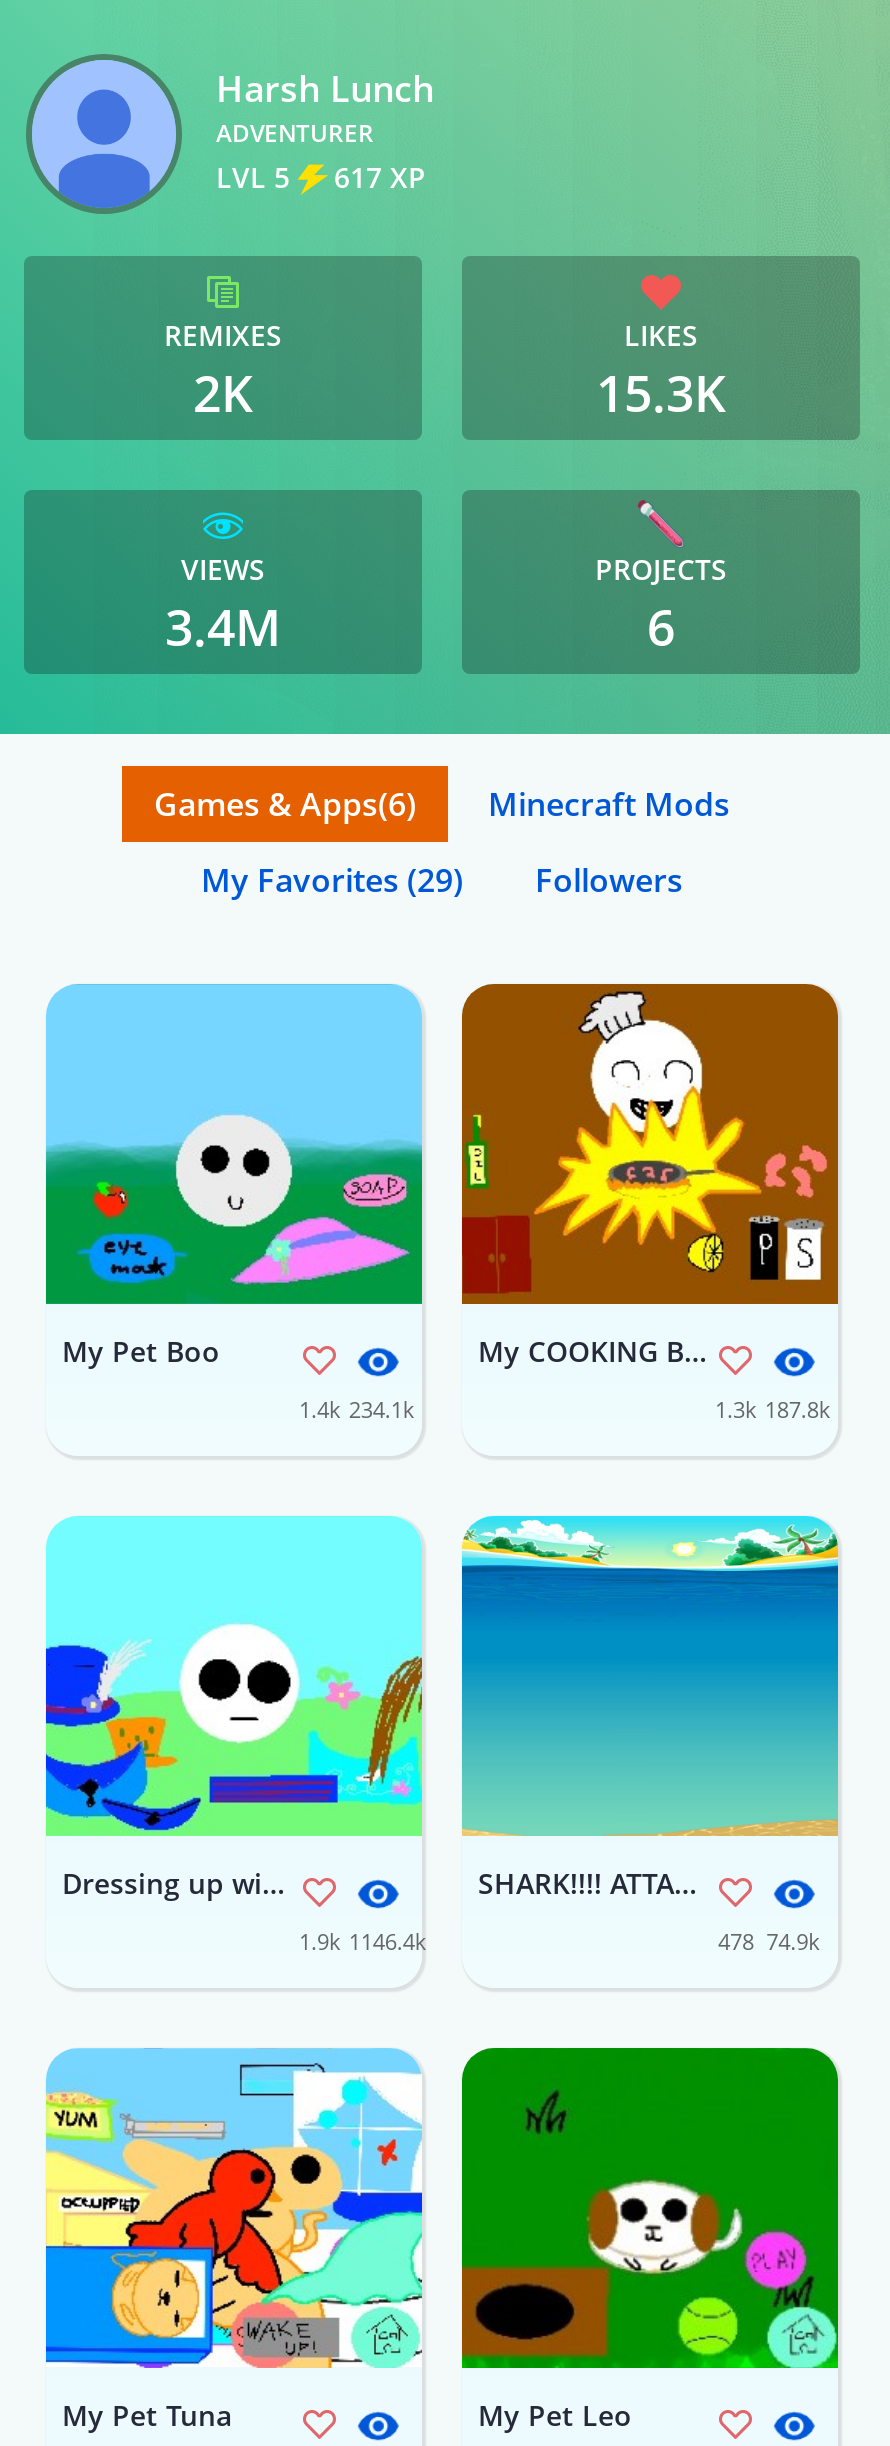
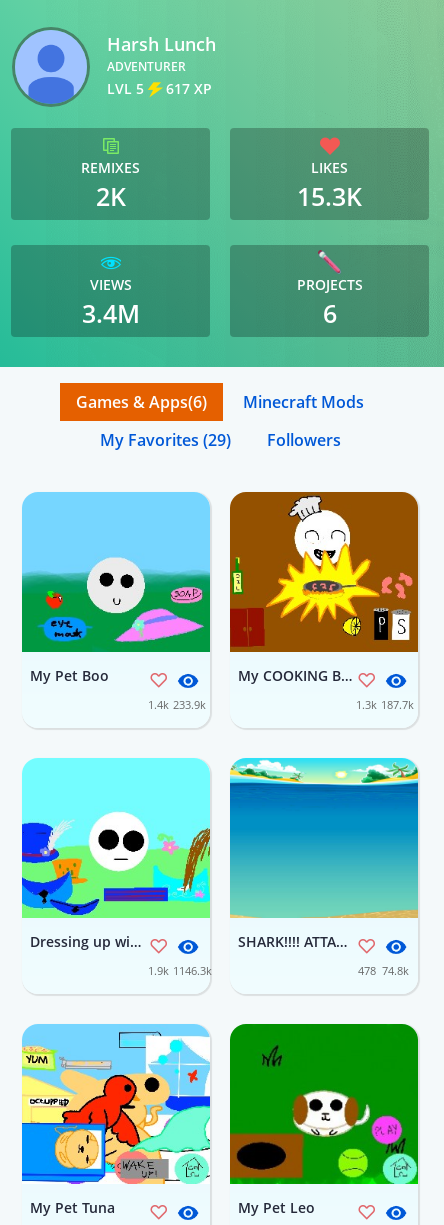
- 1.4k 234.1k
+ 1.4k 233.9k

- 1.3k 187.8k
+ 1.3k 187.7k

- 1.9k 1146.4k
+ 1.9k 1146.3k

- 478 74.9k
+ 478 74.8k
